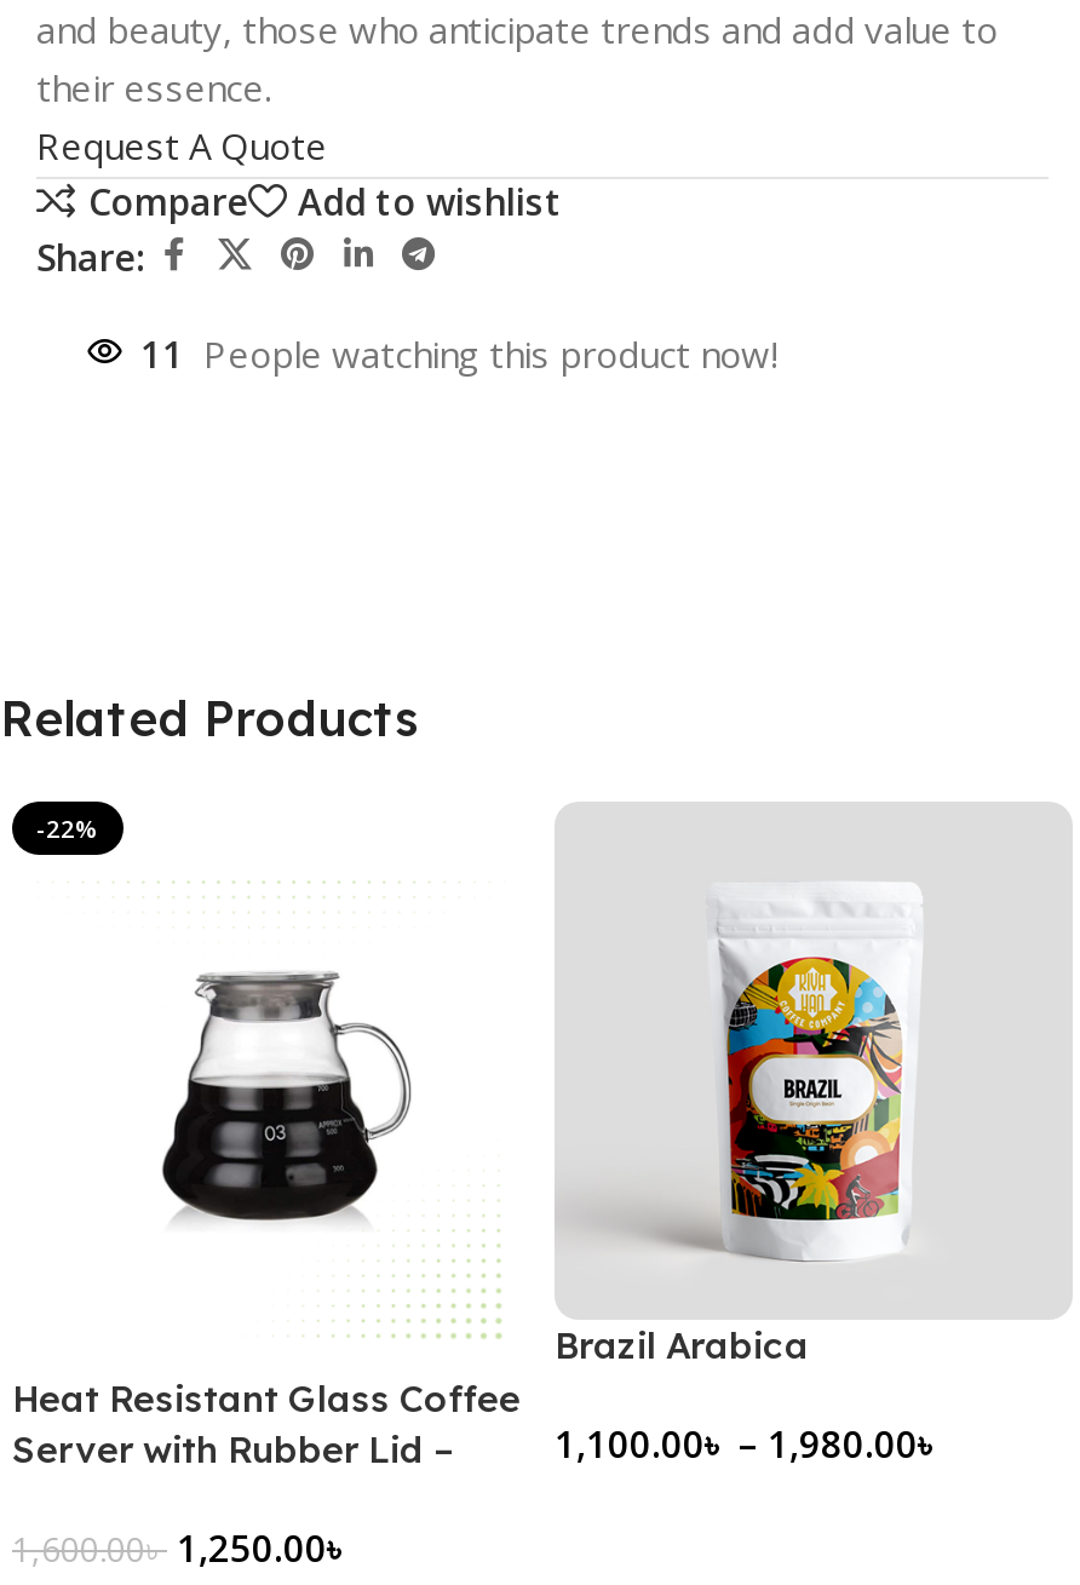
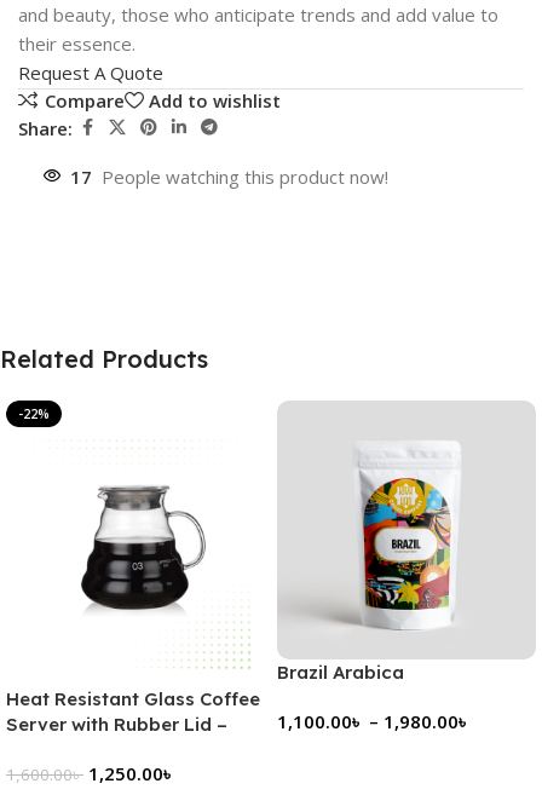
- 11 People watching this product now!
+ 17 People watching this product now!
